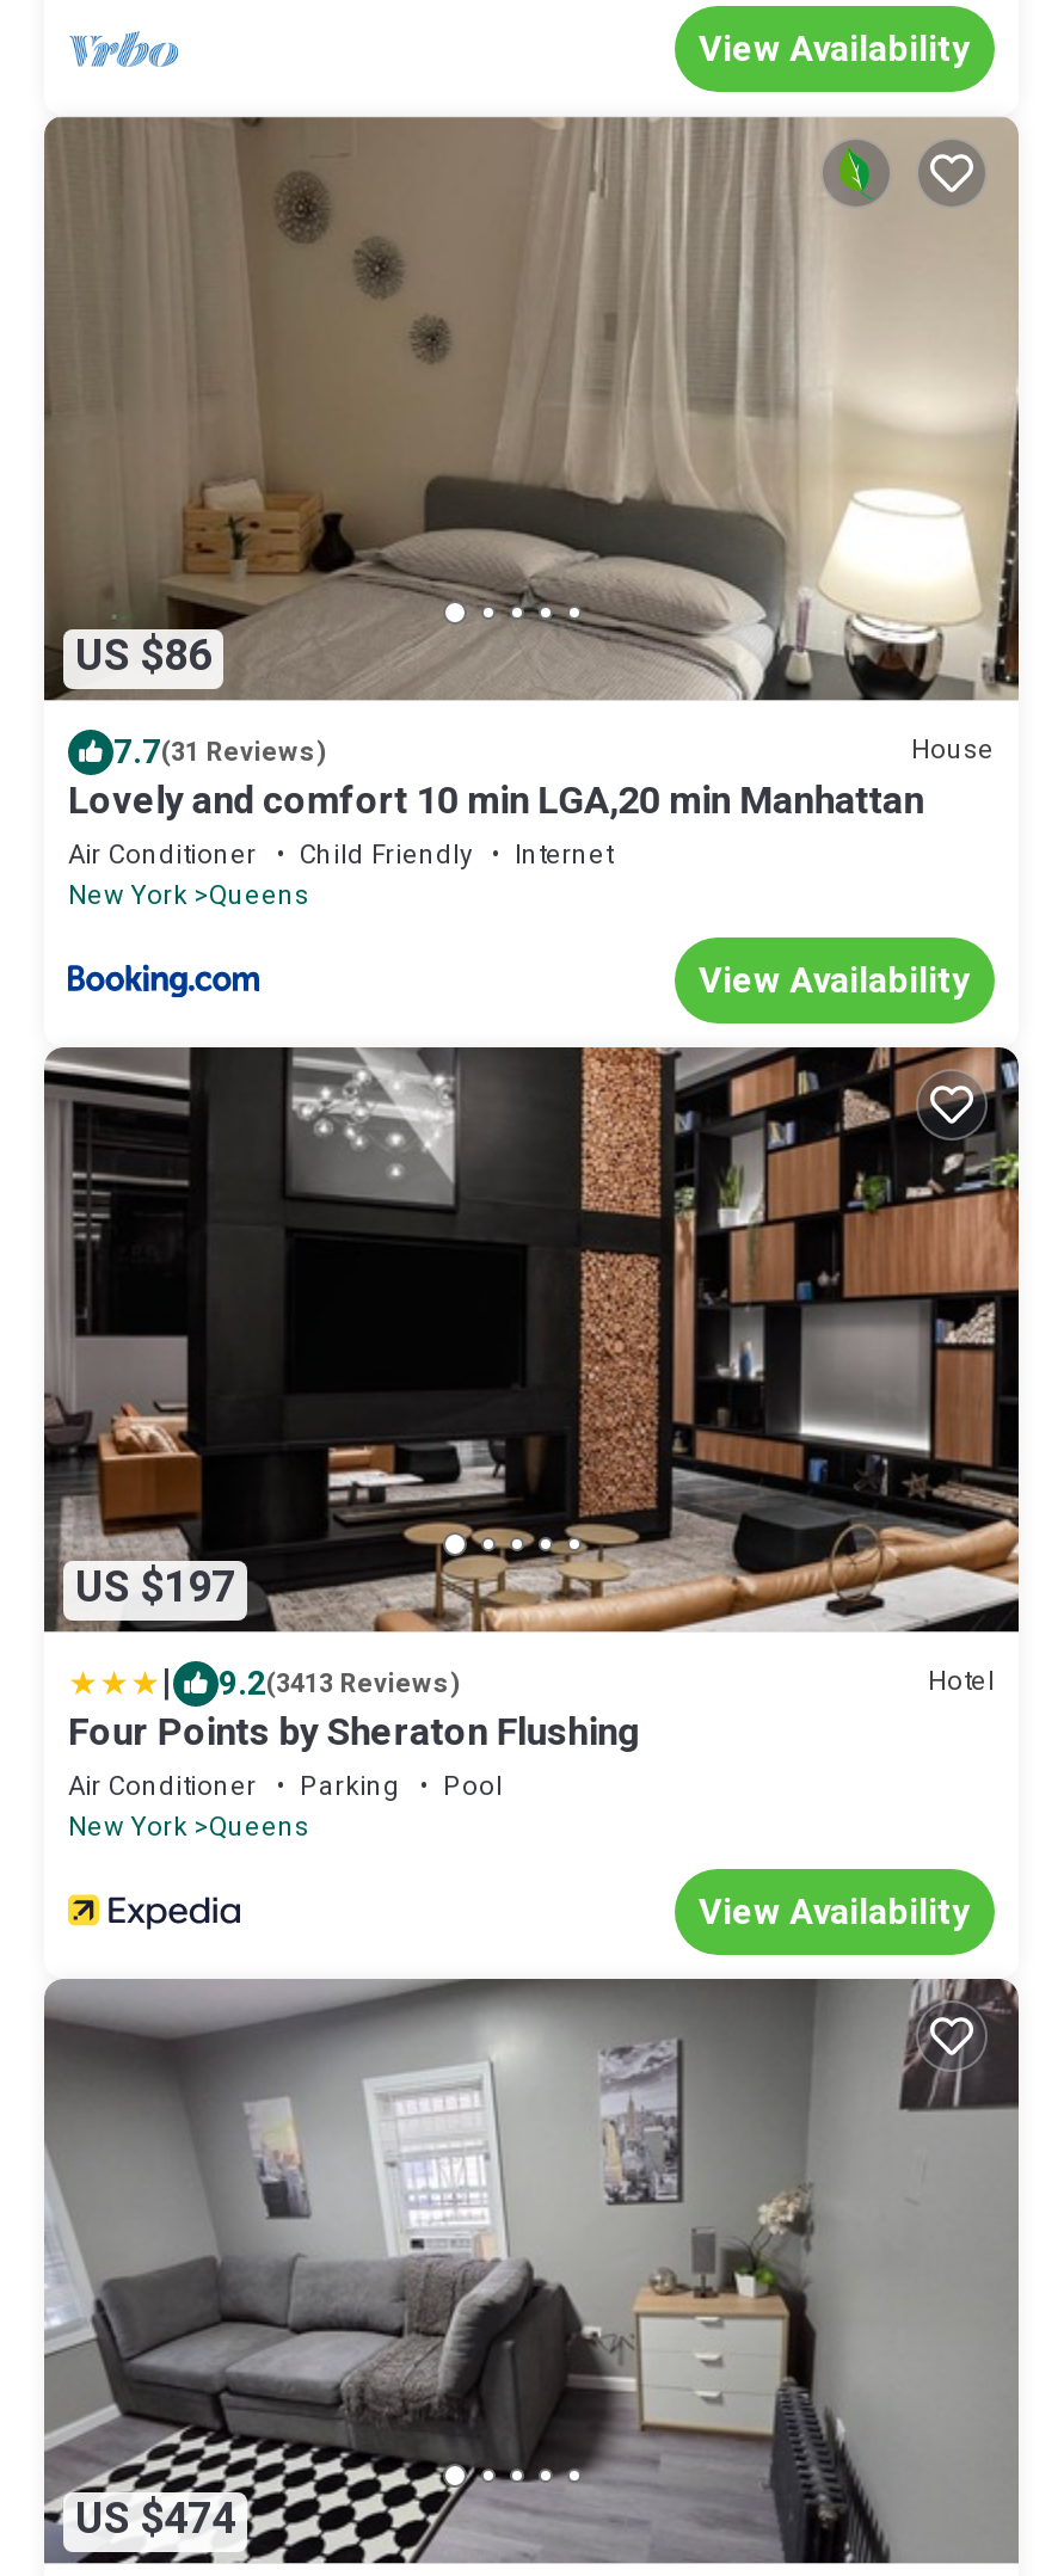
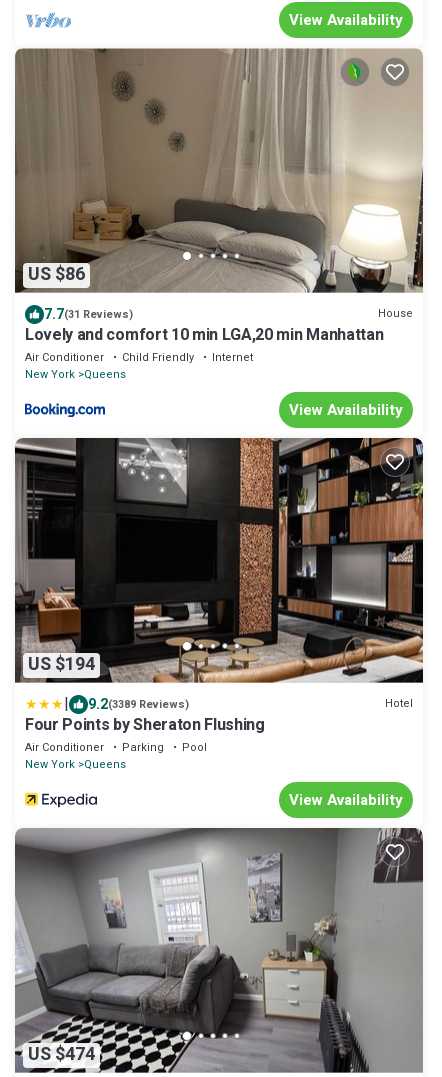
- US $197
+ US $194

- 9.2(3413 Reviews)
+ 9.2(3389 Reviews)
